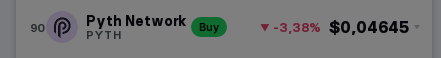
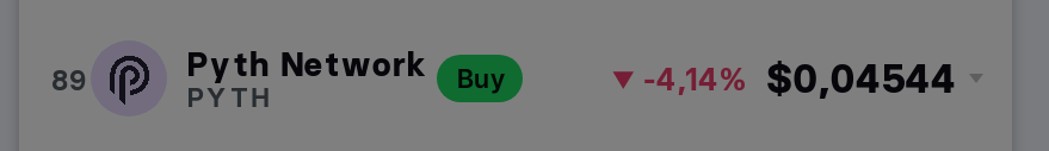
- 90
+ 89

- -3,38%
+ -4,14%

- $0,04645
+ $0,04544
